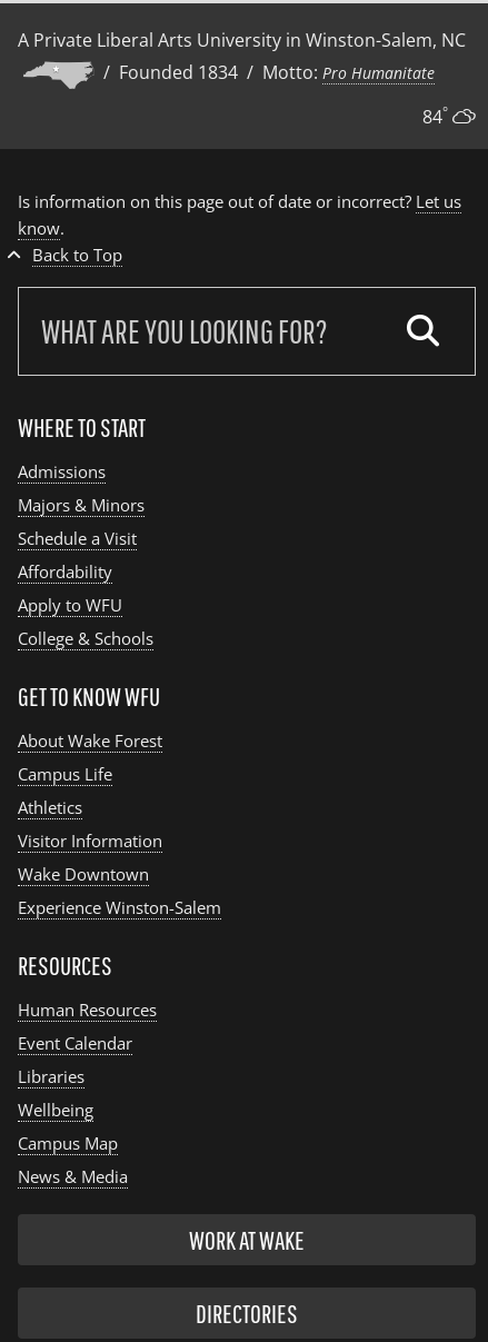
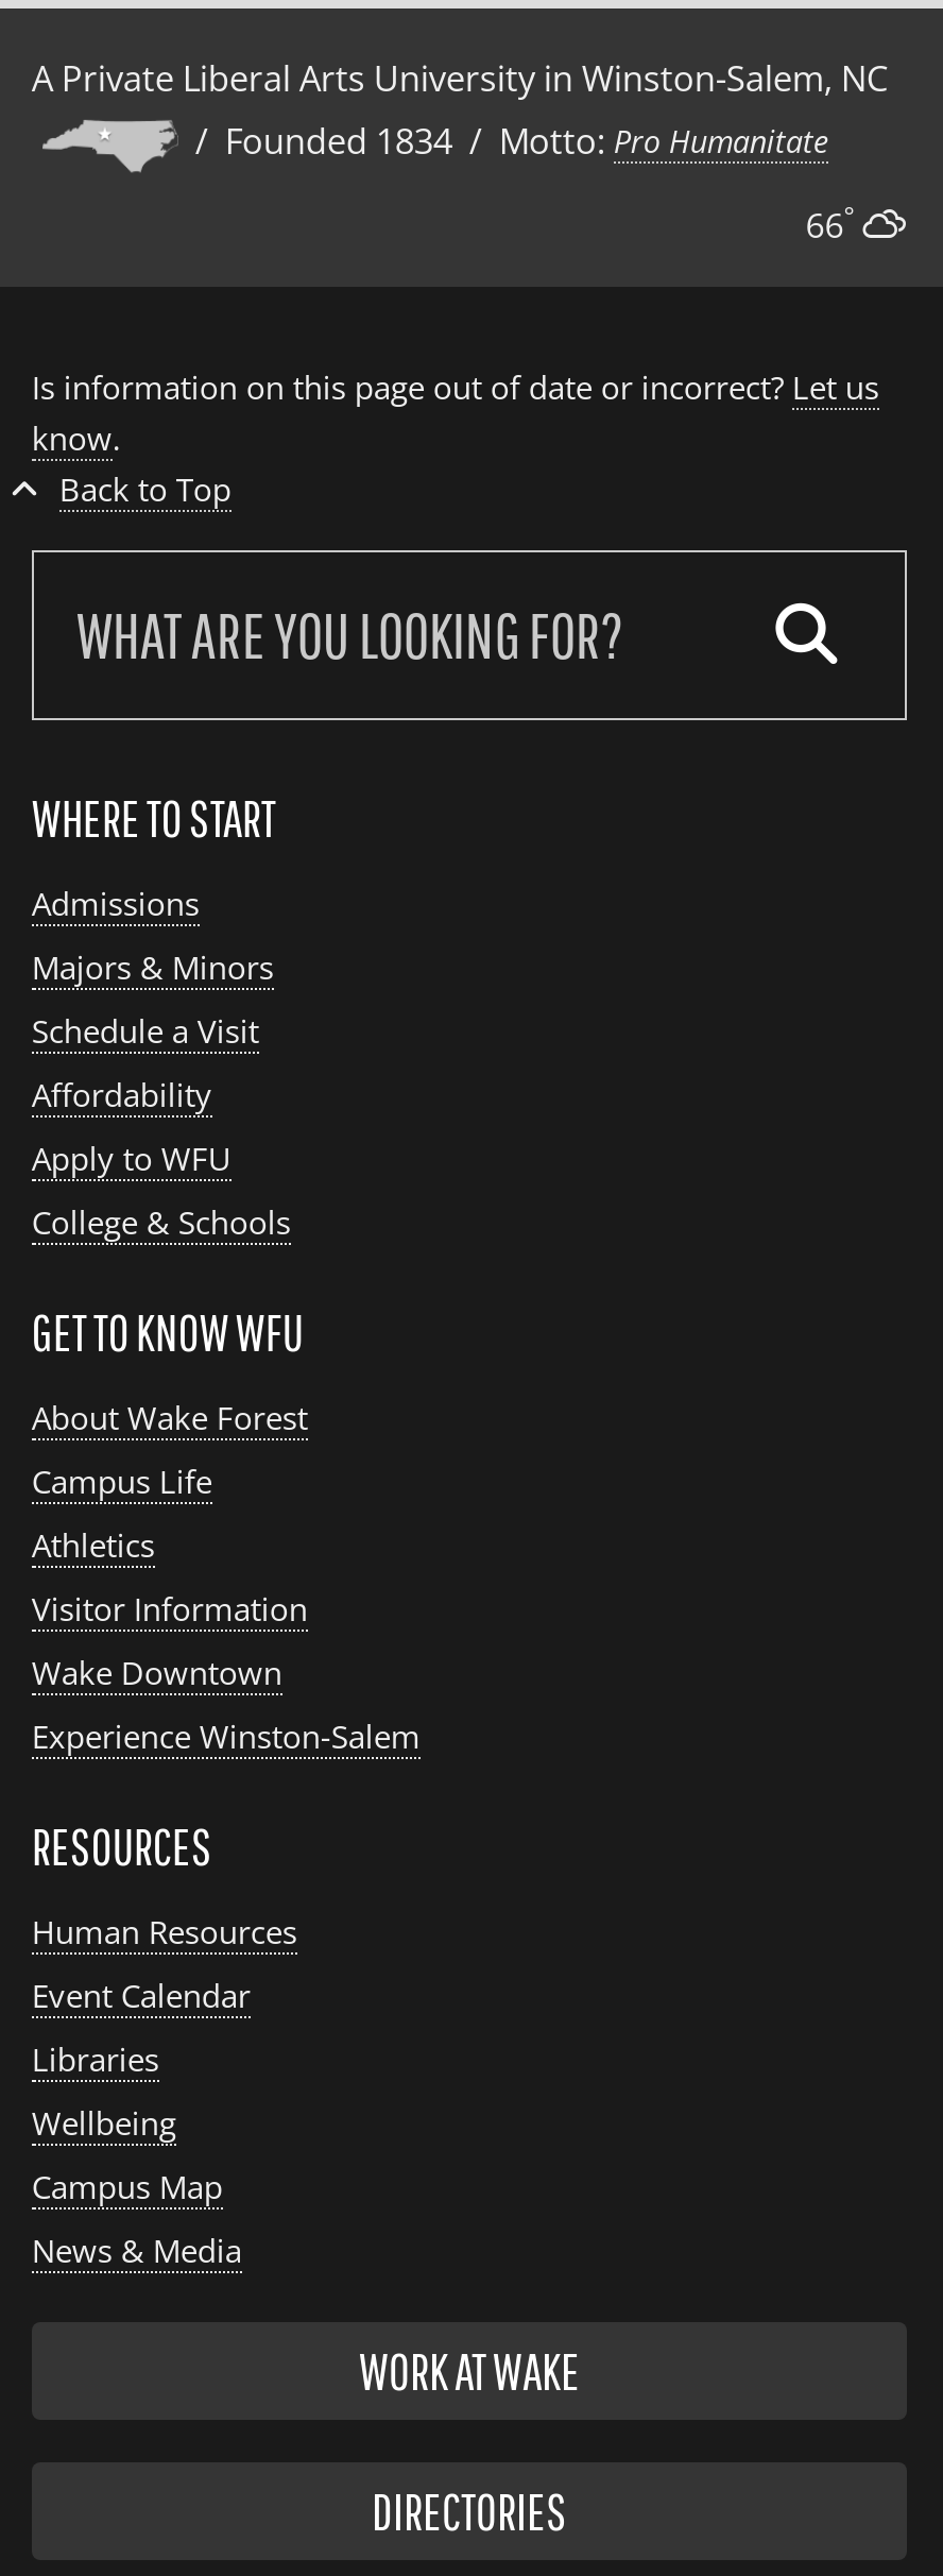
- 84°
+ 66°
